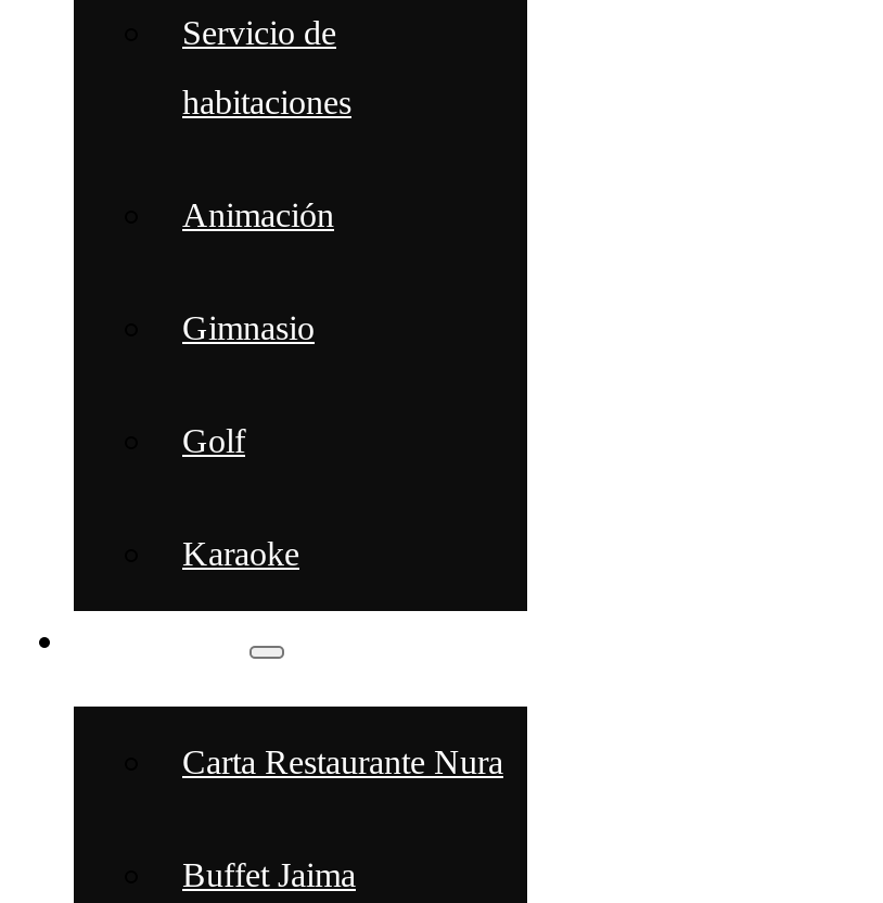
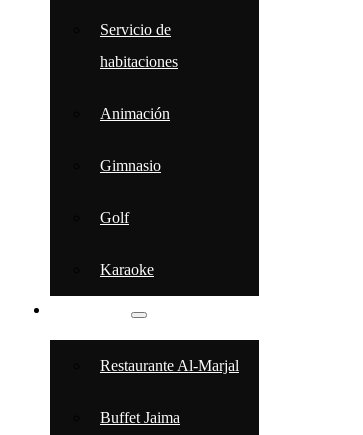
- Carta Restaurante Nura
+ Restaurante Al-Marjal
